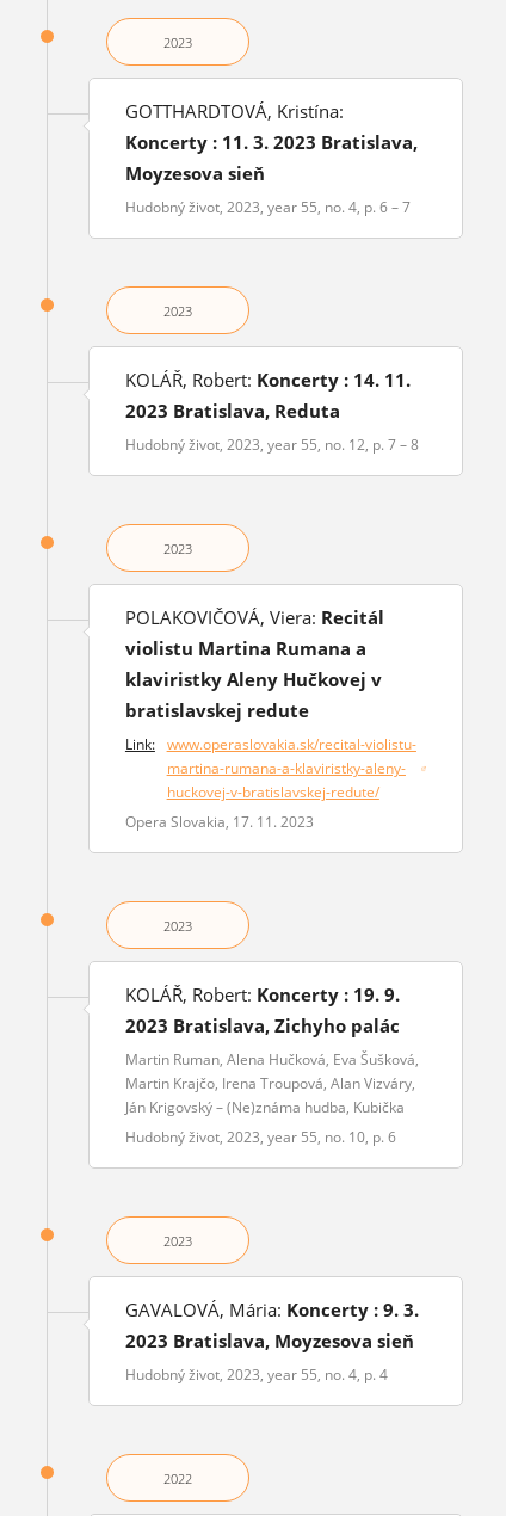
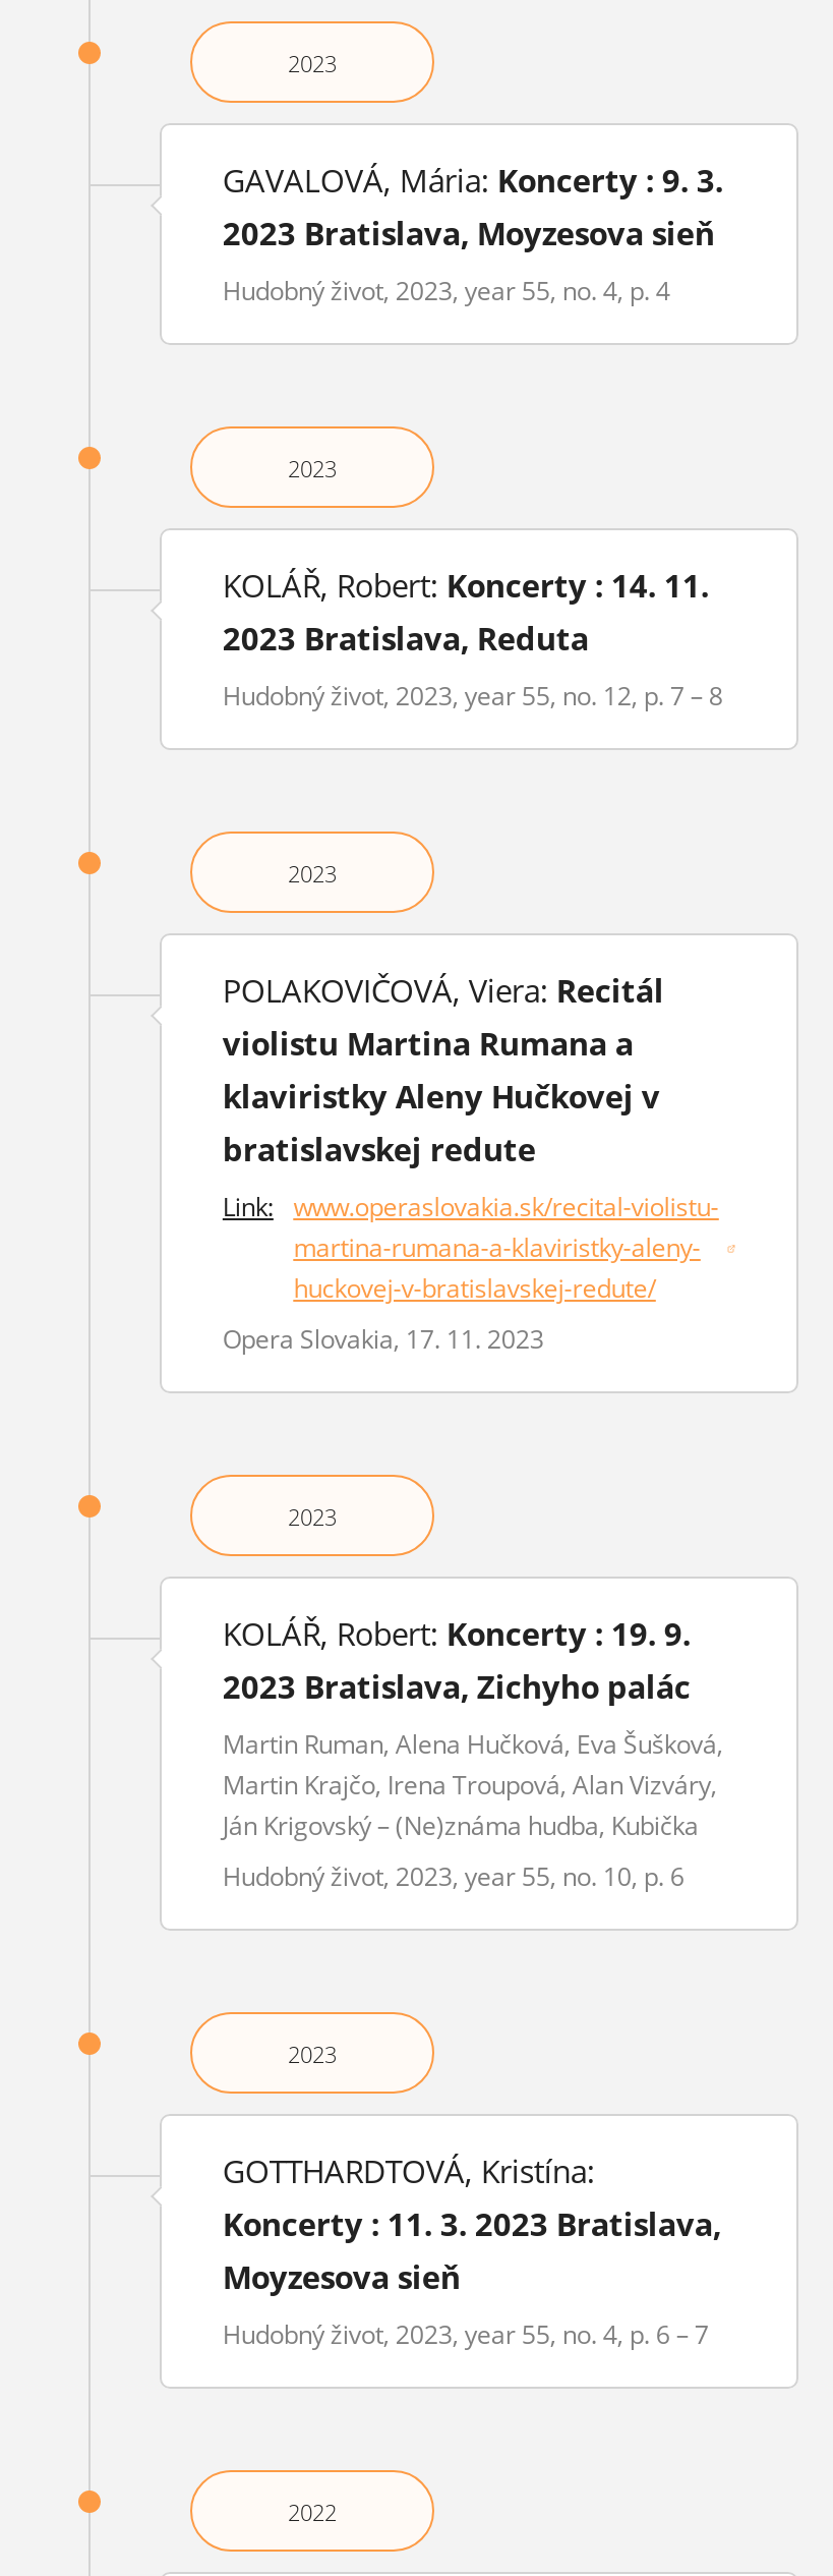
moved down: GOTTHARDTOVÁ, Kristína: | Koncerty : 11. 3. 2023 Bratislava, | Moyzesova sieň | Hudobný život, 2023, year 55, no. 4, p. 6 – 7

moved up: 2023 | KOLÁŘ, Robert: Koncerty : 14. 11. | 2023 Bratislava, Reduta | ... | Hudobný život, 2023, year 55, no. 10, p. 6 | 2023

moved up: GAVALOVÁ, Mária: Koncerty : 9. 3. | 2023 Bratislava, Moyzesova sieň | Hudobný život, 2023, year 55, no. 4, p. 4
